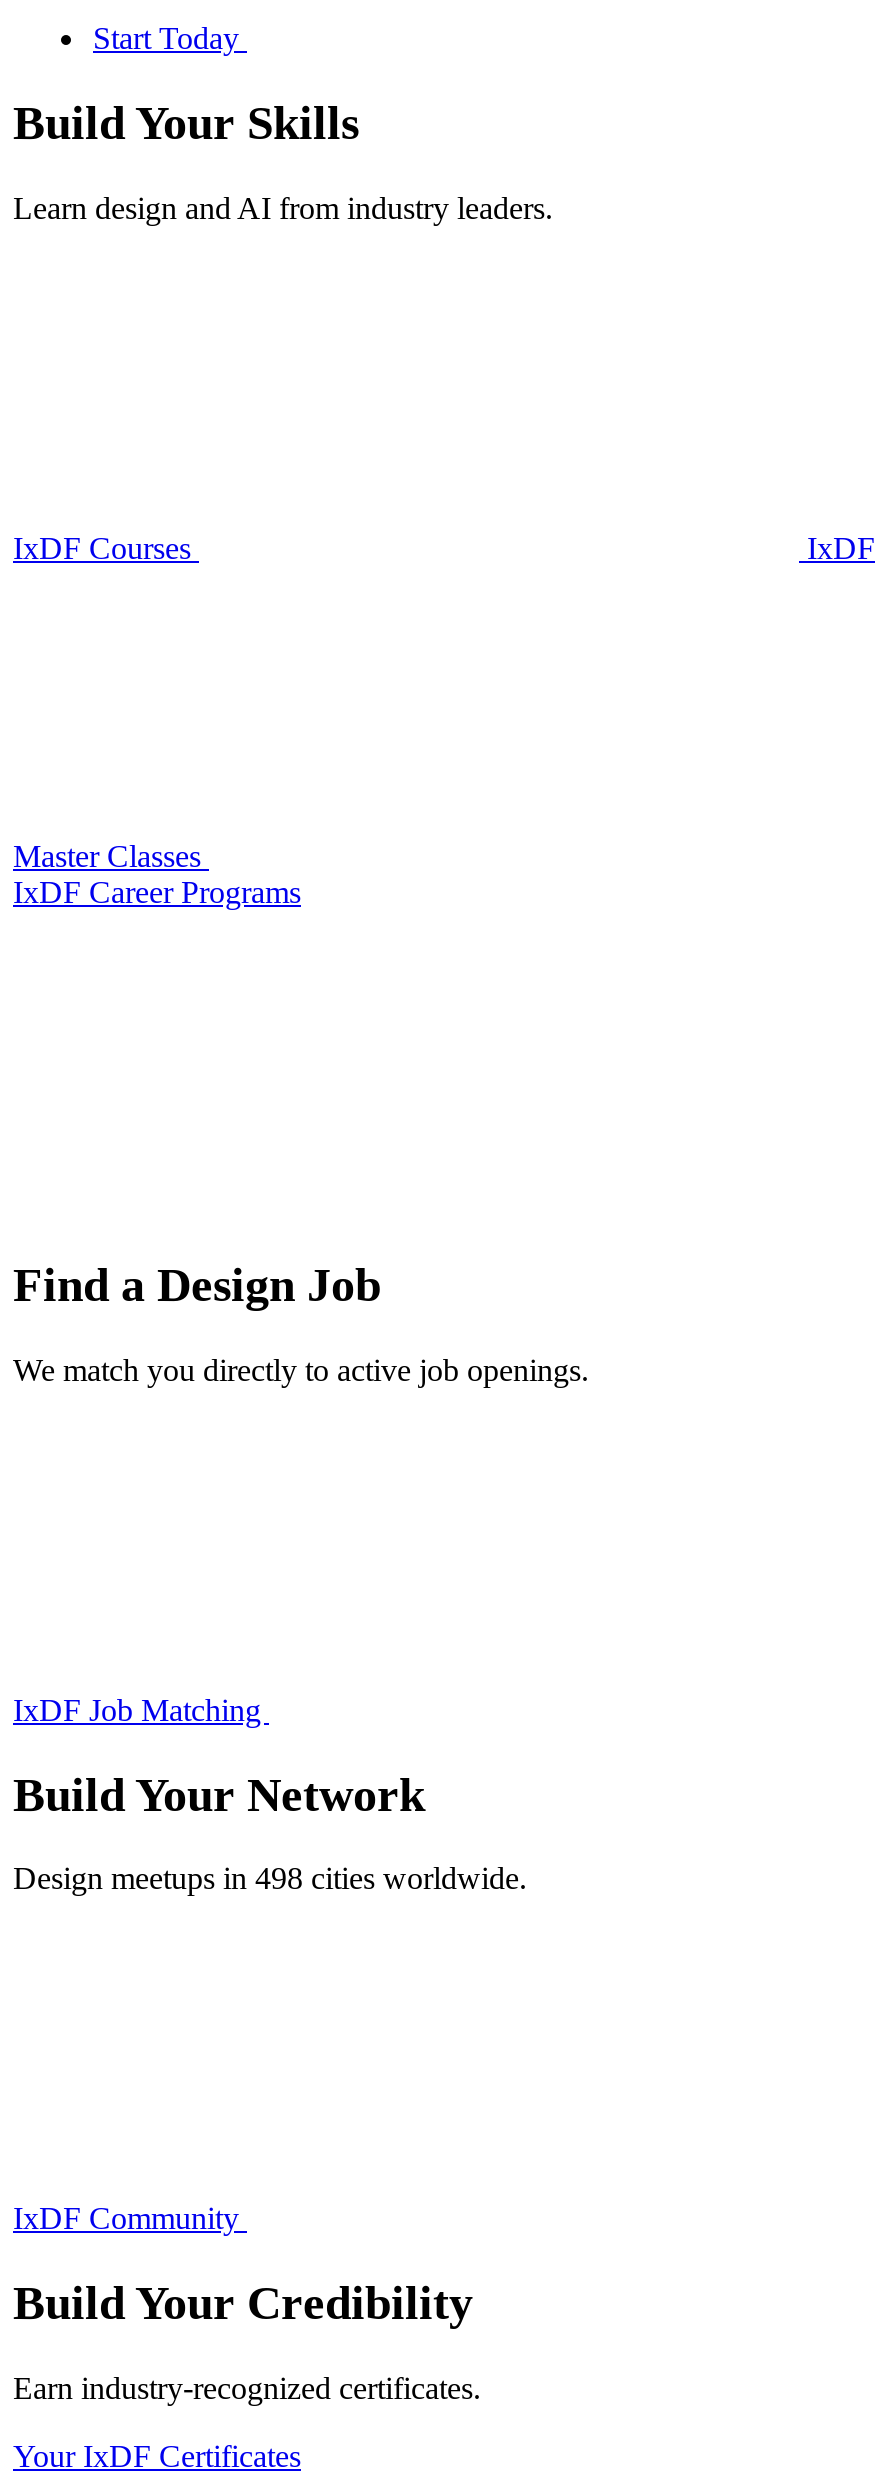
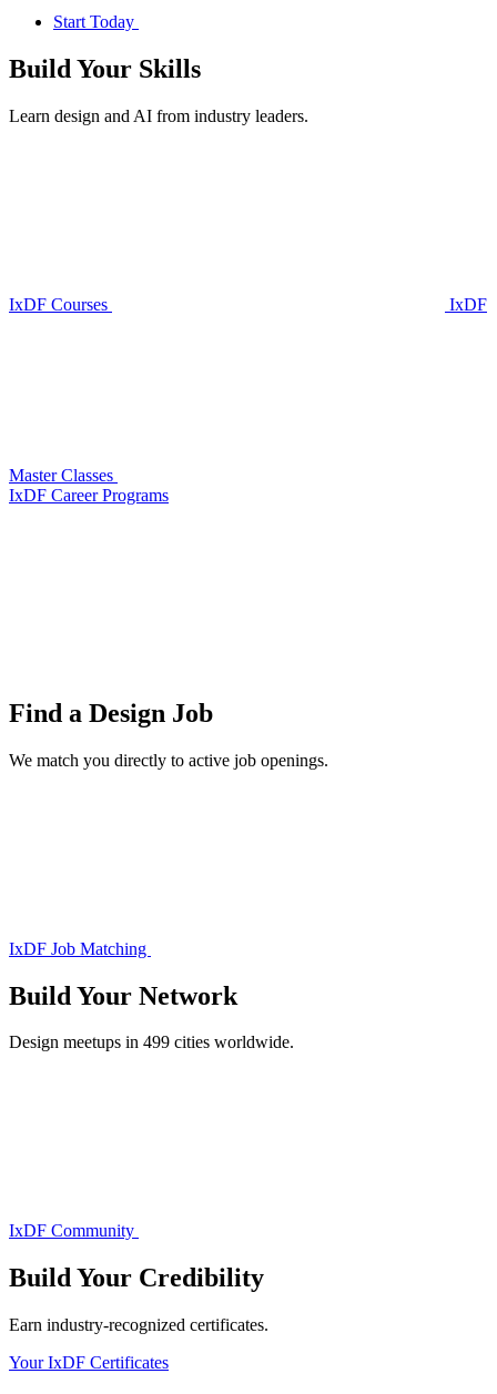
- Design meetups in 498 cities worldwide.
+ Design meetups in 499 cities worldwide.
